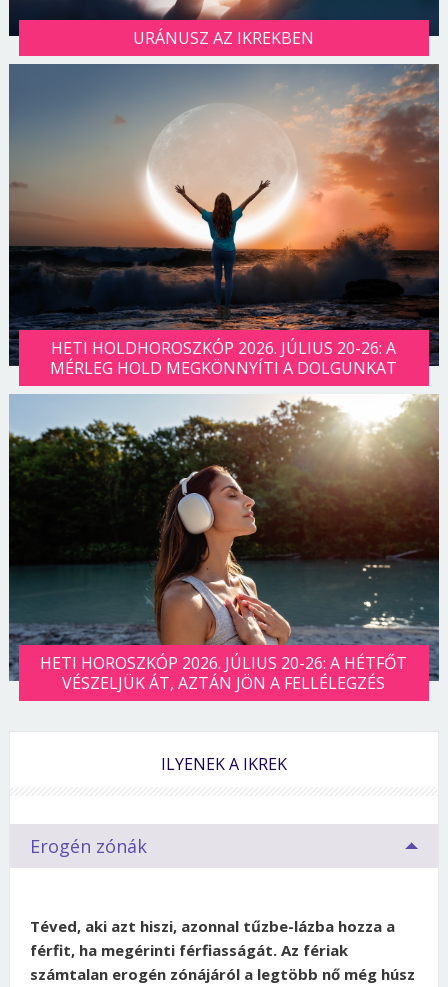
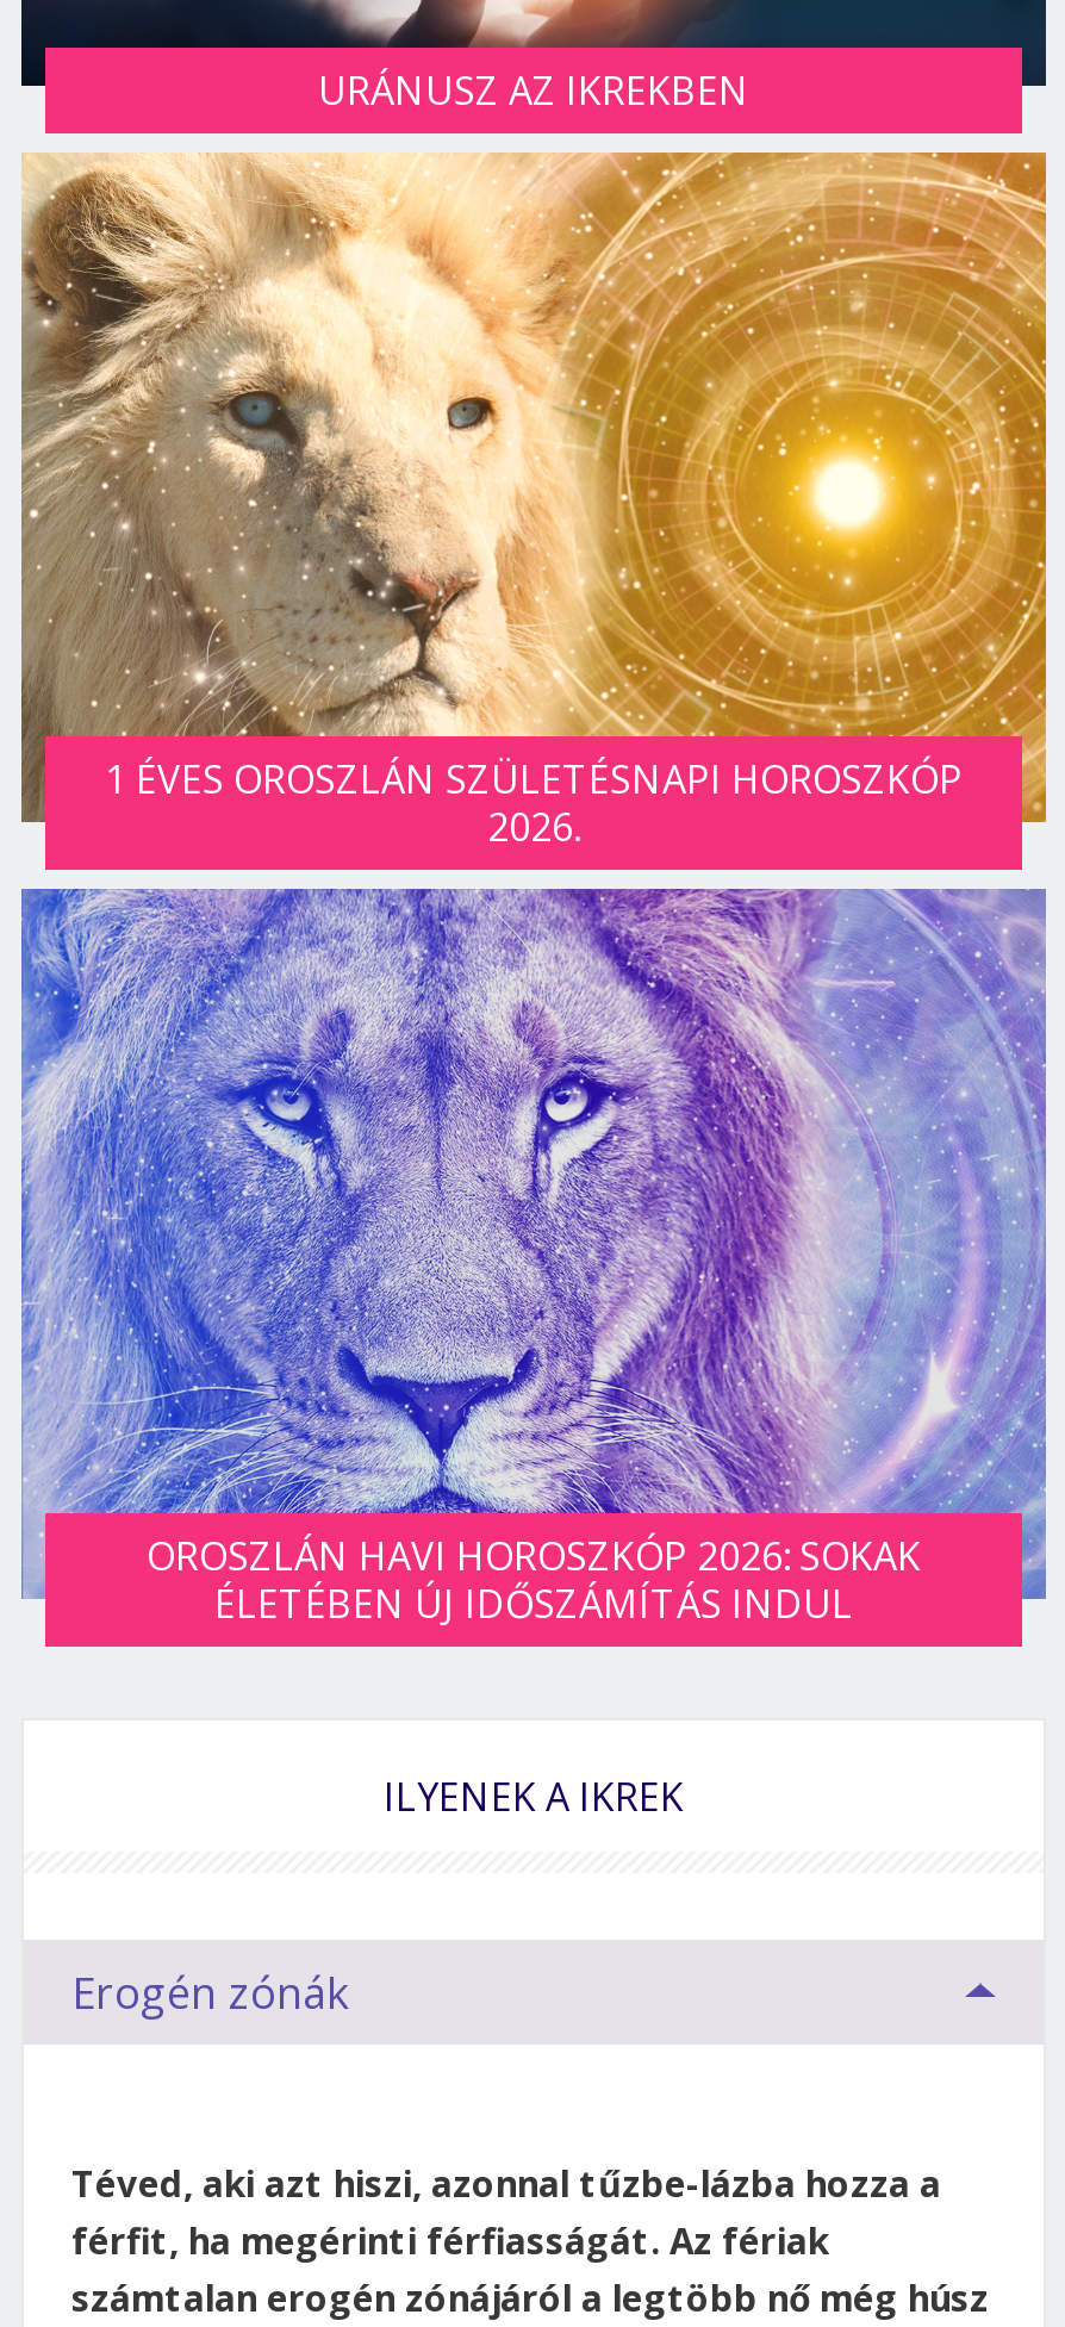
- [image]
- HETI HOLDHOROSZKÓP 2026. JÚLIUS 20-26: A
- MÉRLEG HOLD MEGKÖNNYÍTI A DOLGUNKAT
+ [image]
+ 1 ÉVES OROSZLÁN SZÜLETÉSNAPI HOROSZKÓP
+ 2026.

- [image]
- HETI HOROSZKÓP 2026. JÚLIUS 20-26: A HÉTFŐT
- VÉSZELJÜK ÁT, AZTÁN JÖN A FELLÉLEGZÉS
+ [image]
+ OROSZLÁN HAVI HOROSZKÓP 2026: SOKAK
+ ÉLETÉBEN ÚJ IDŐSZÁMÍTÁS INDUL
